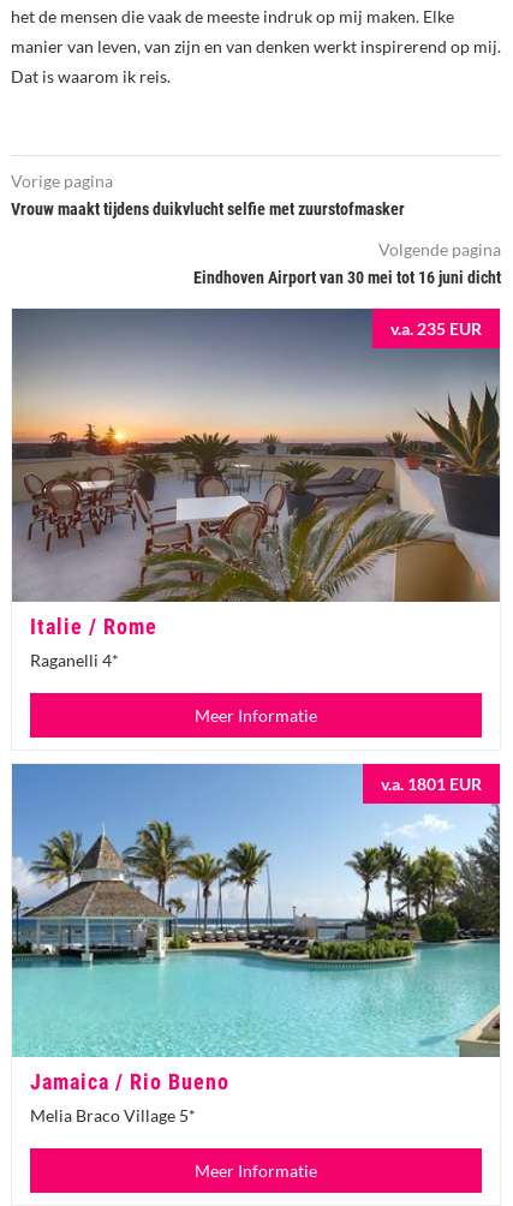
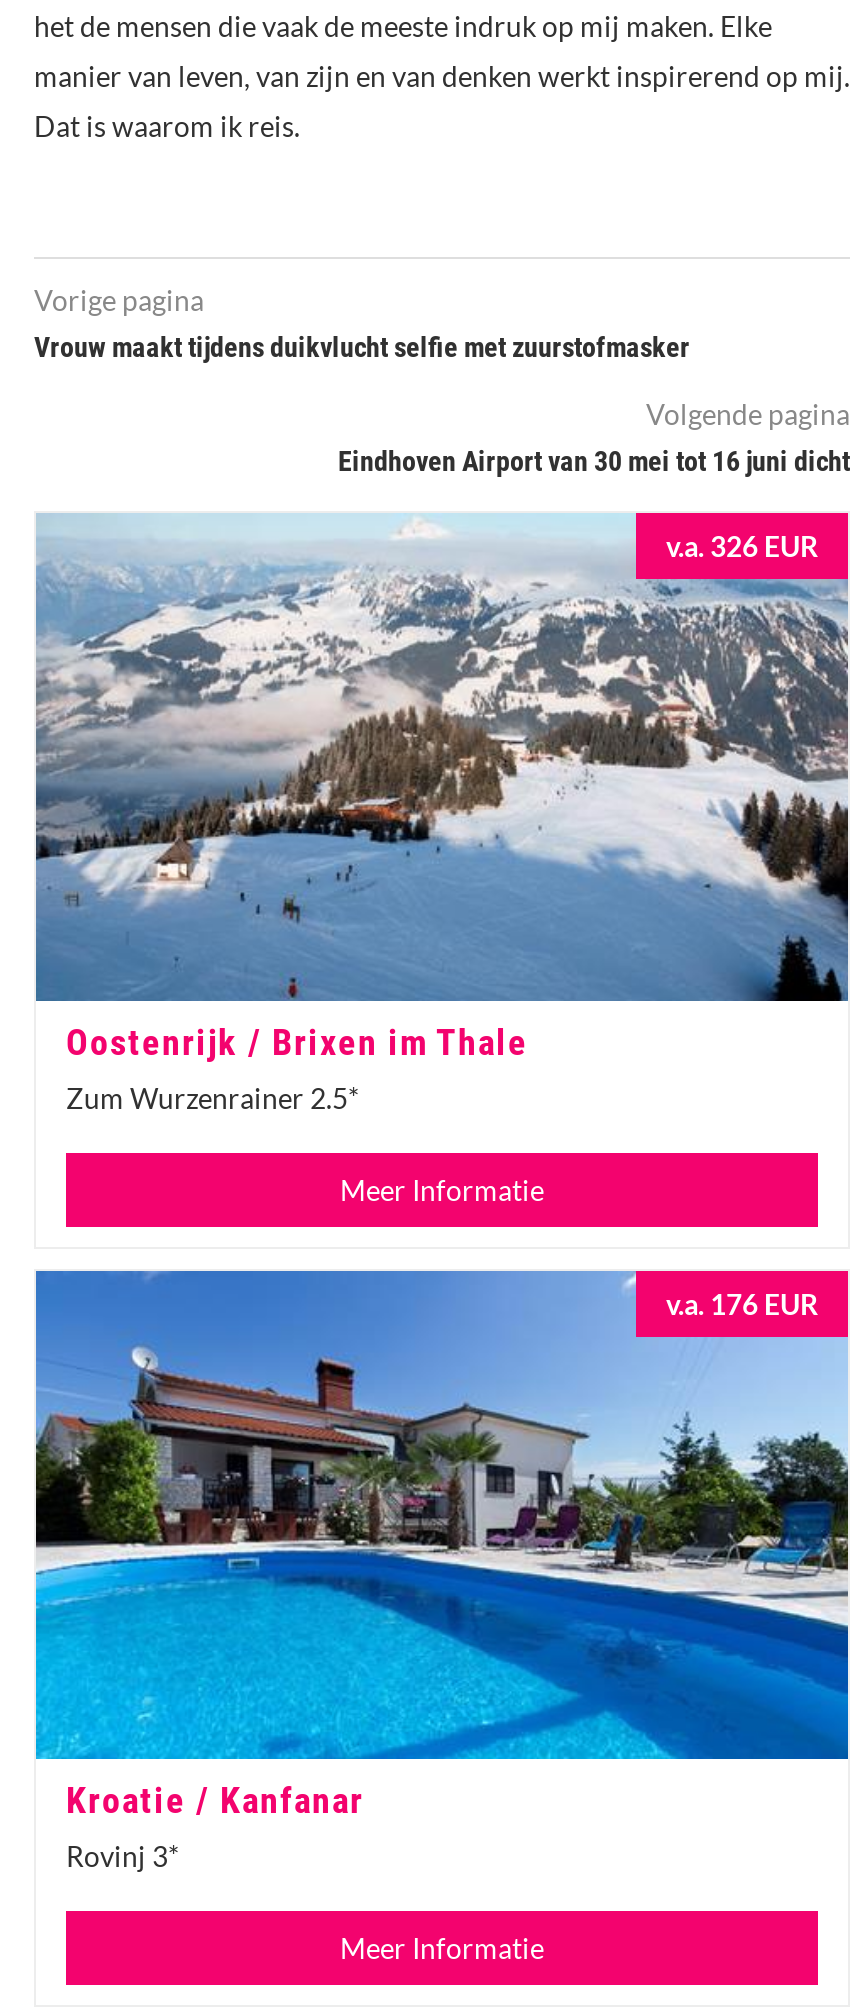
- [image]
- v.a. 235 EUR
+ [image]
+ v.a. 326 EUR

- Italie / Rome
- Raganelli 4*
+ Oostenrijk / Brixen im Thale
+ Zum Wurzenrainer 2.5*

- [image]
- v.a. 1801 EUR
+ [image]
+ v.a. 176 EUR

- Jamaica / Rio Bueno
- Melia Braco Village 5*
+ Kroatie / Kanfanar
+ Rovinj 3*
